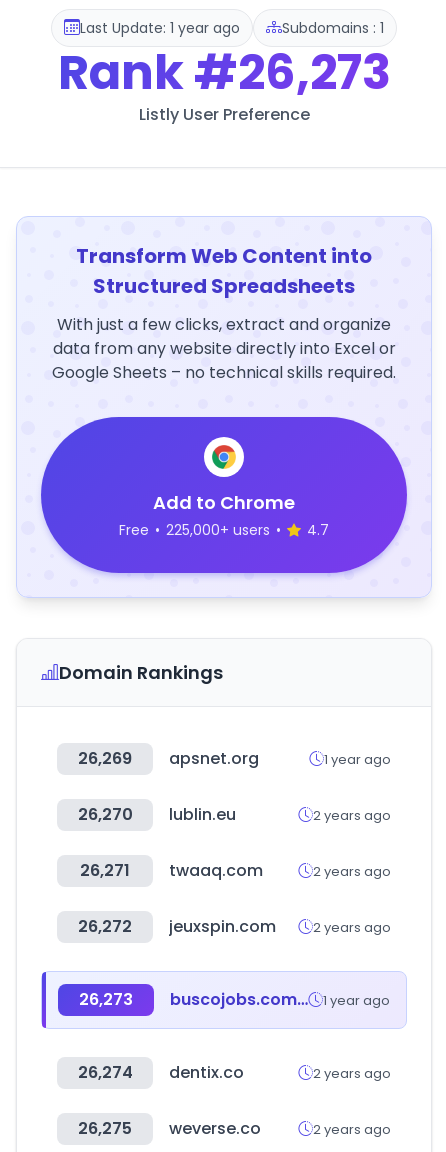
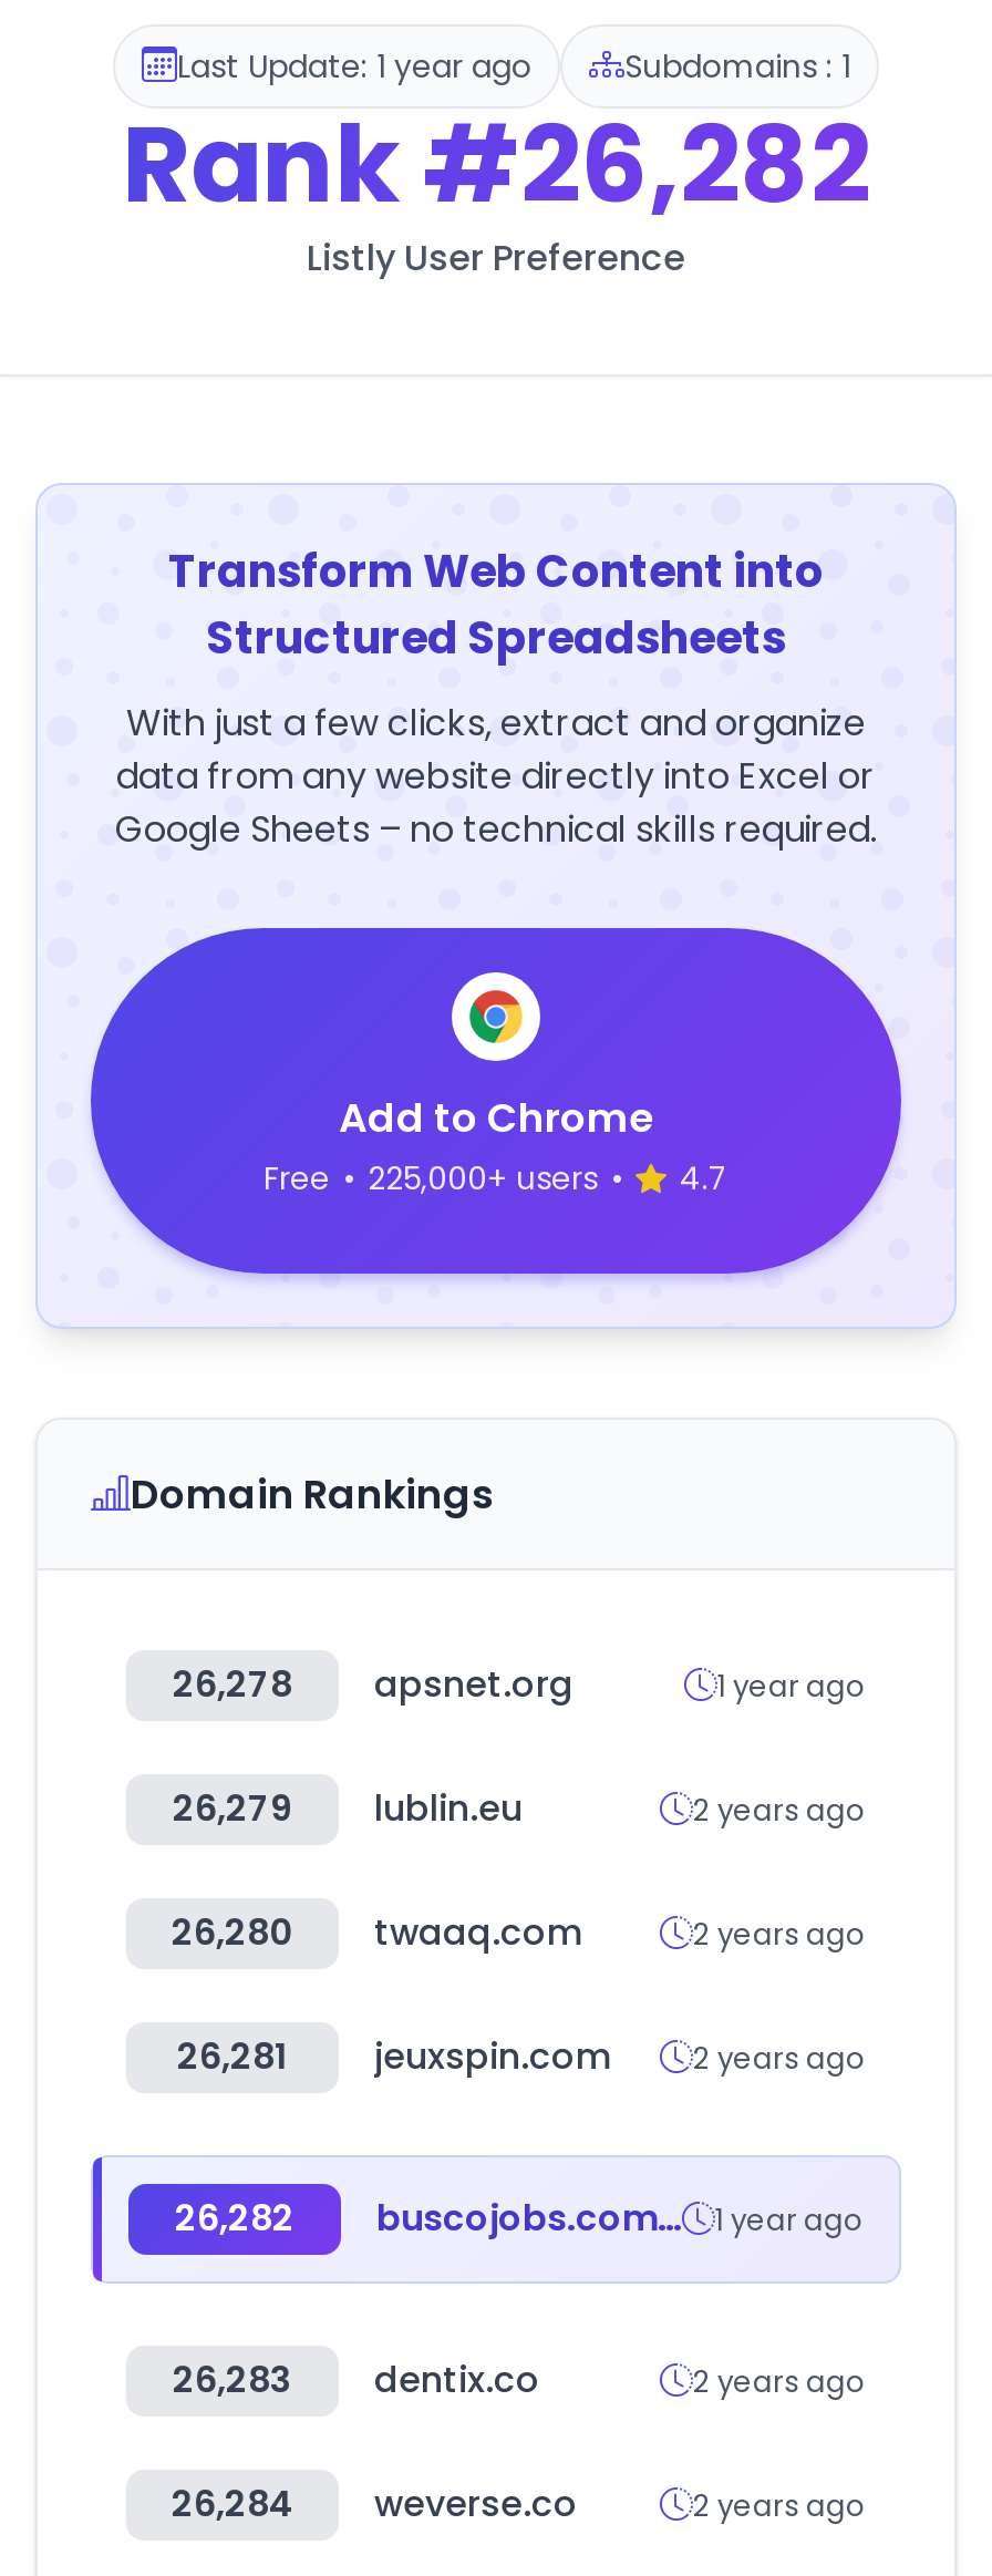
- Rank #26,273
+ Rank #26,282

- 26,269 apsnet.org
+ 26,278 apsnet.org

- 26,270 lublin.eu
+ 26,279 lublin.eu

- 26,271 twaaq.com
+ 26,280 twaaq.com

- 26,272 jeuxspin.com 2 years ago
+ 26,281 jeuxspin.com 2 years ago

- 26,273
+ 26,282

- 26,274 dentix.co
+ 26,283 dentix.co

- 26,275 weverse.co
+ 26,284 weverse.co
